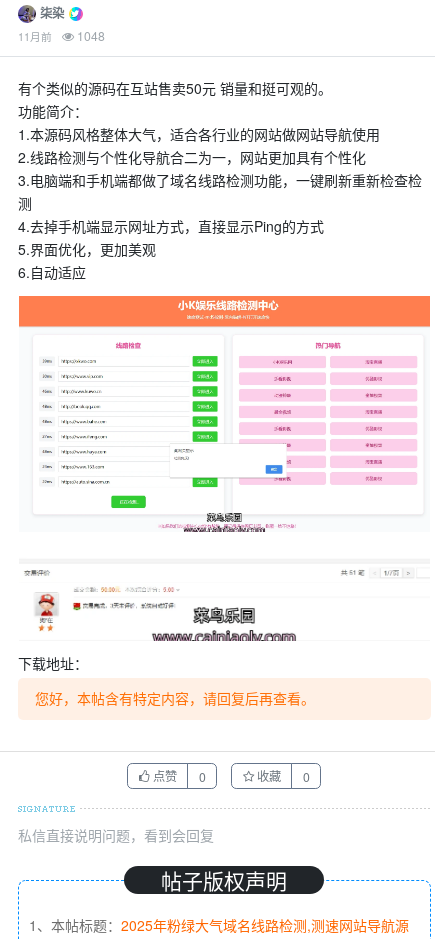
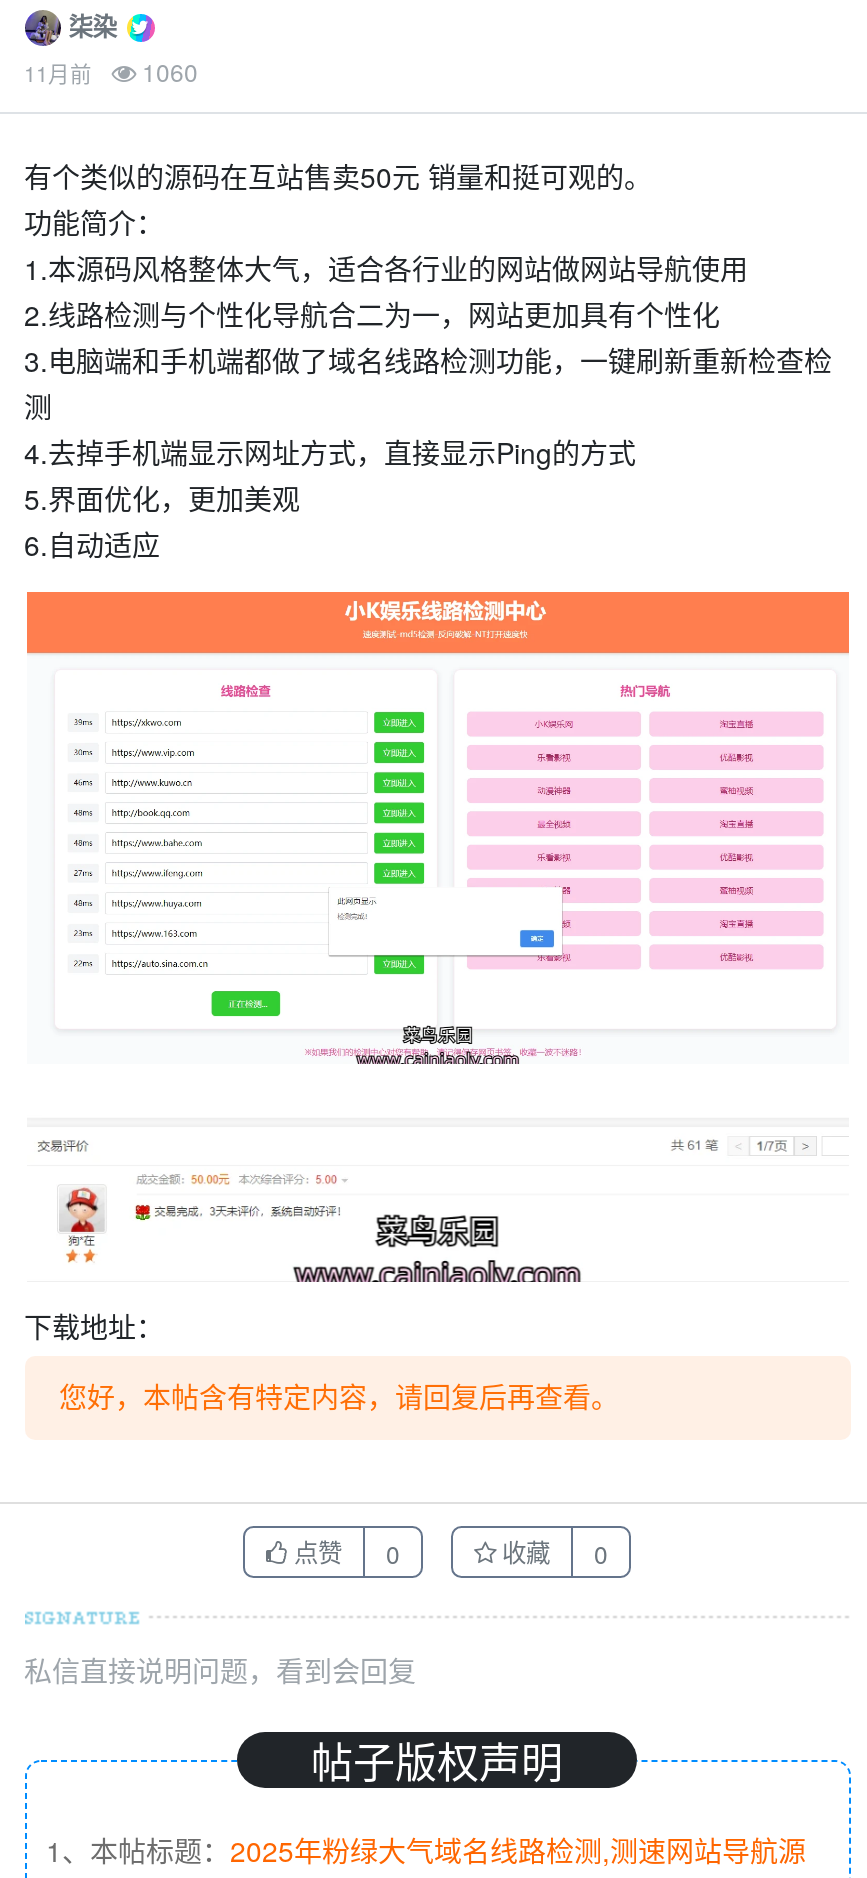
- 11月前 1048
+ 11月前 1060
